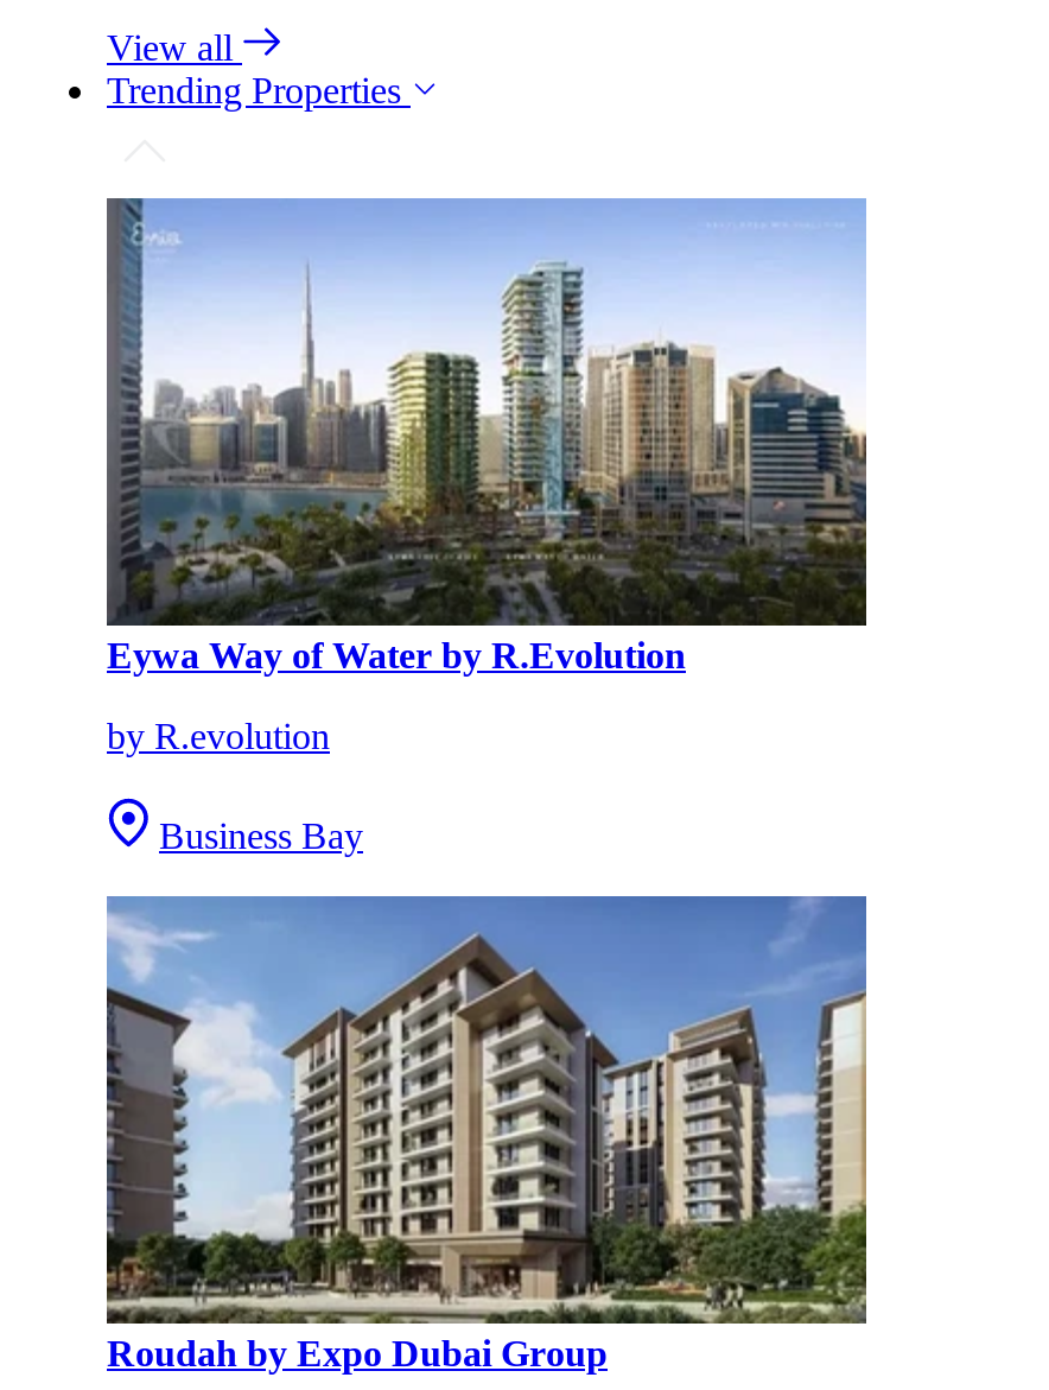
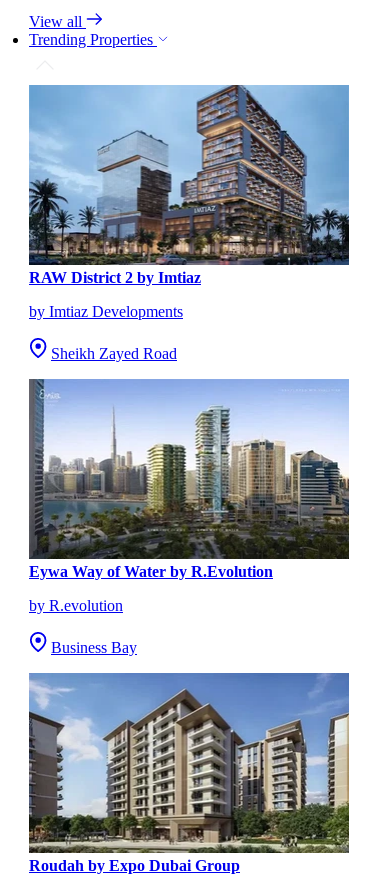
+ [image]
+ RAW District 2 by Imtiaz
+ by Imtiaz Developments
+ Sheikh Zayed Road
